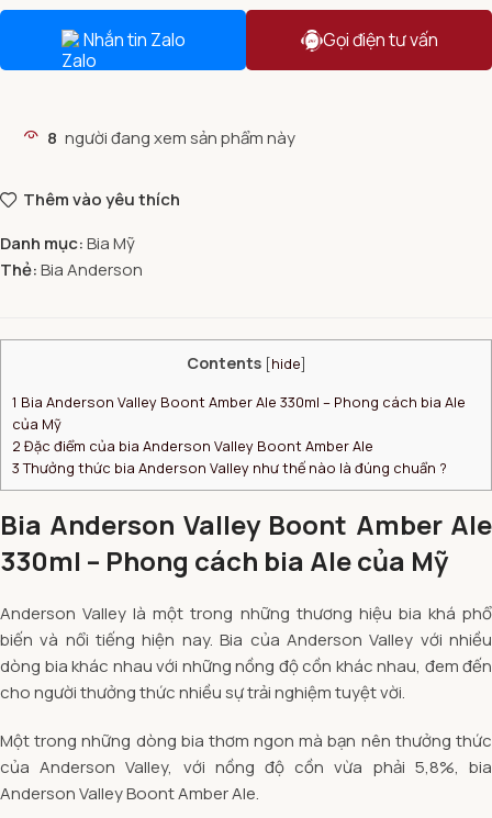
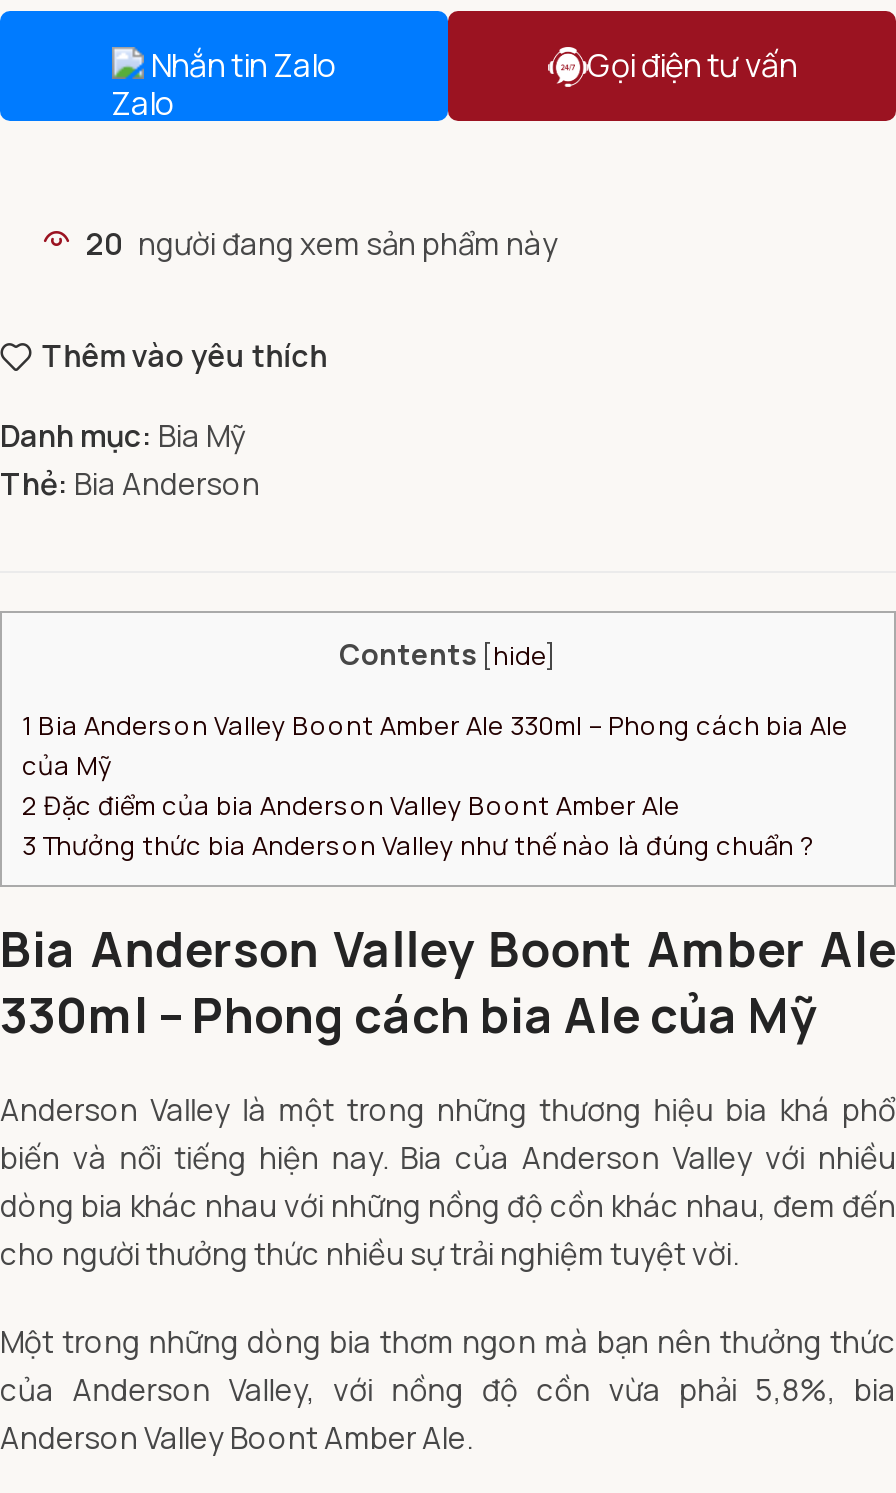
- 8 người đang xem sản phẩm này
+ 20 người đang xem sản phẩm này
